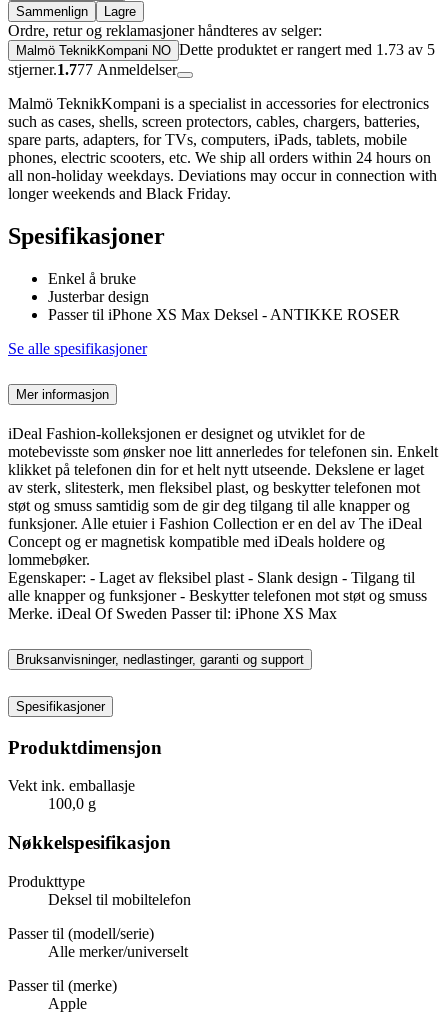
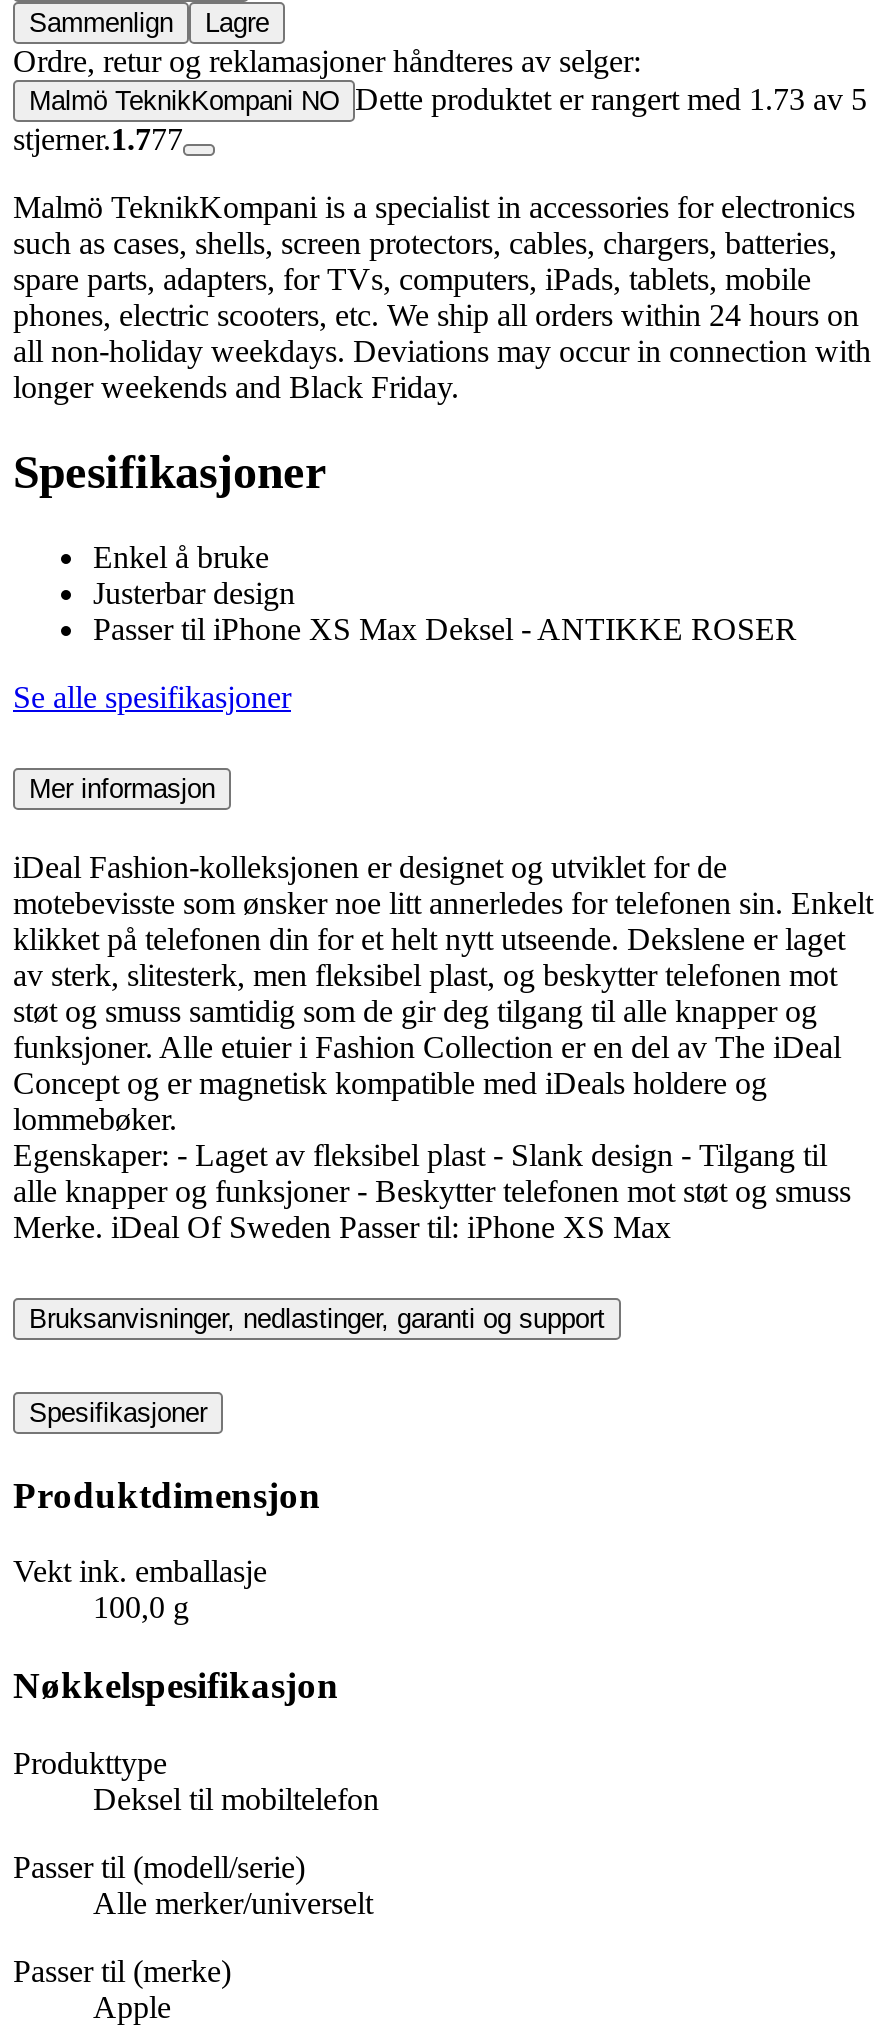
- stjerner.1.777 Anmeldelser
+ stjerner.1.777
